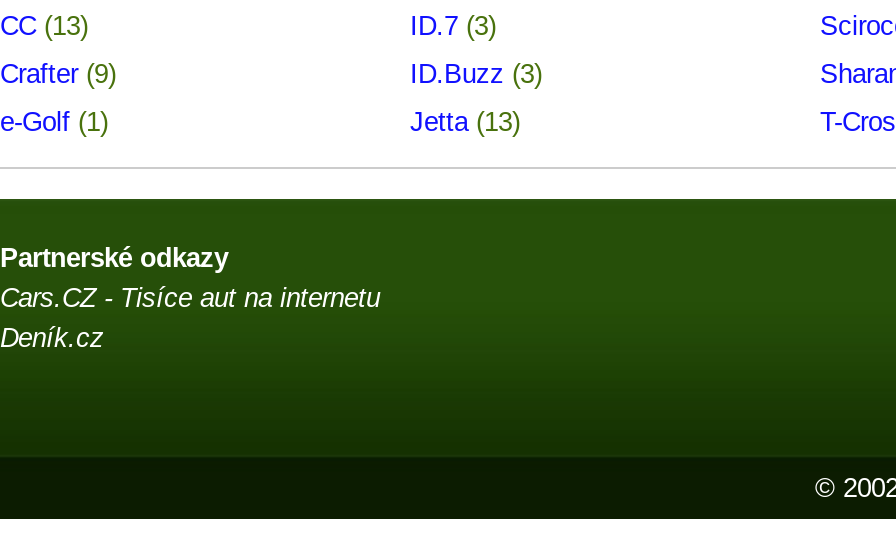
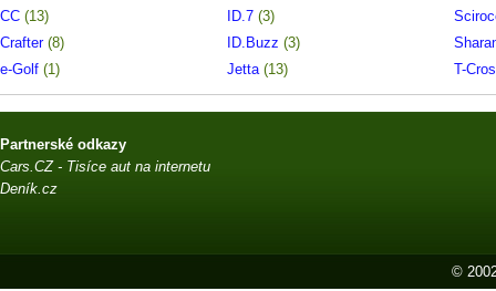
- Crafter (9)
+ Crafter (8)
